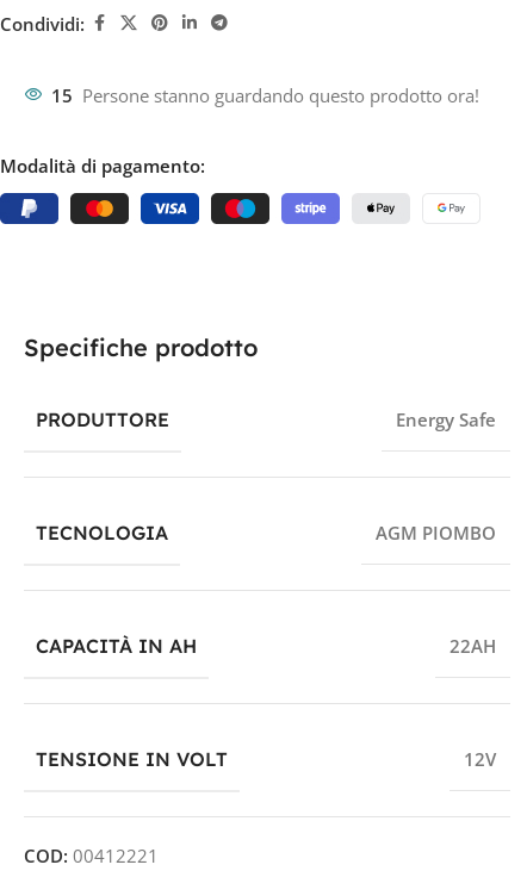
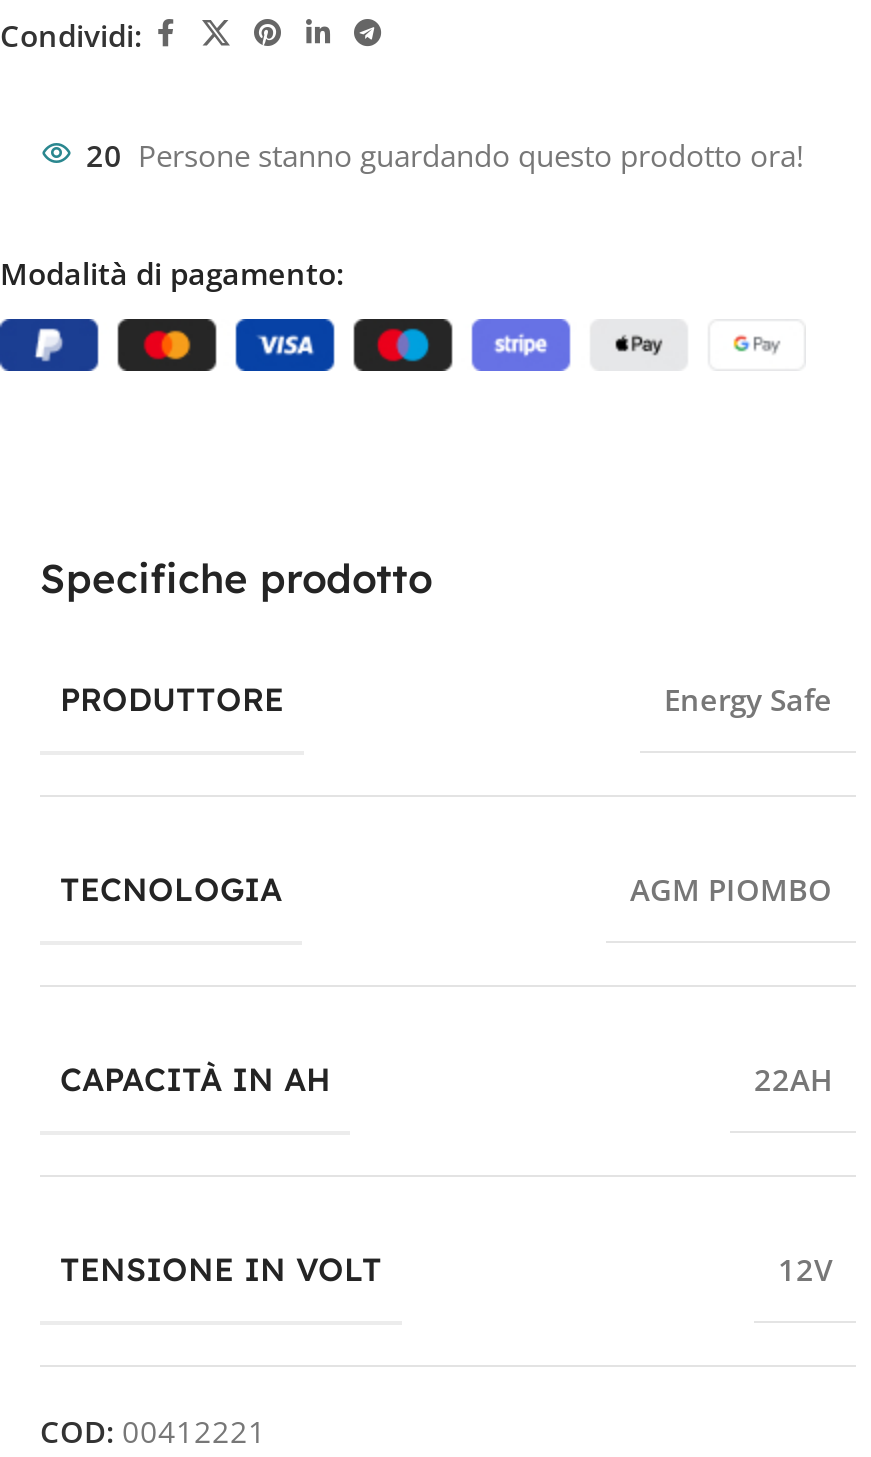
- 15 Persone stanno guardando questo prodotto ora!
+ 20 Persone stanno guardando questo prodotto ora!
